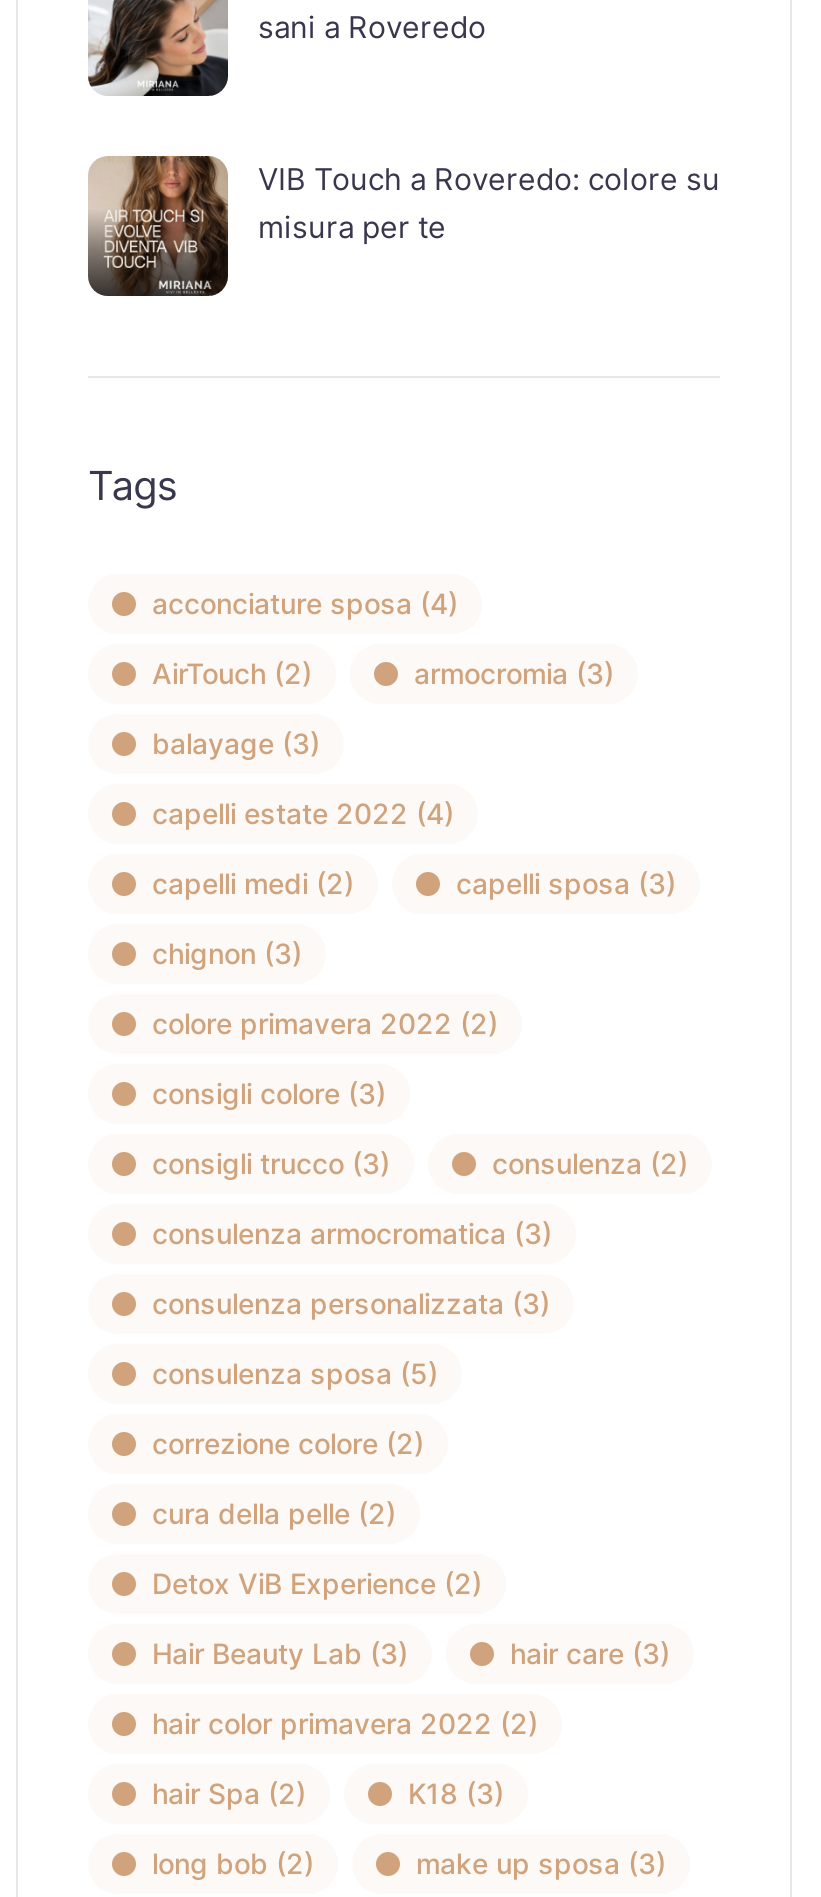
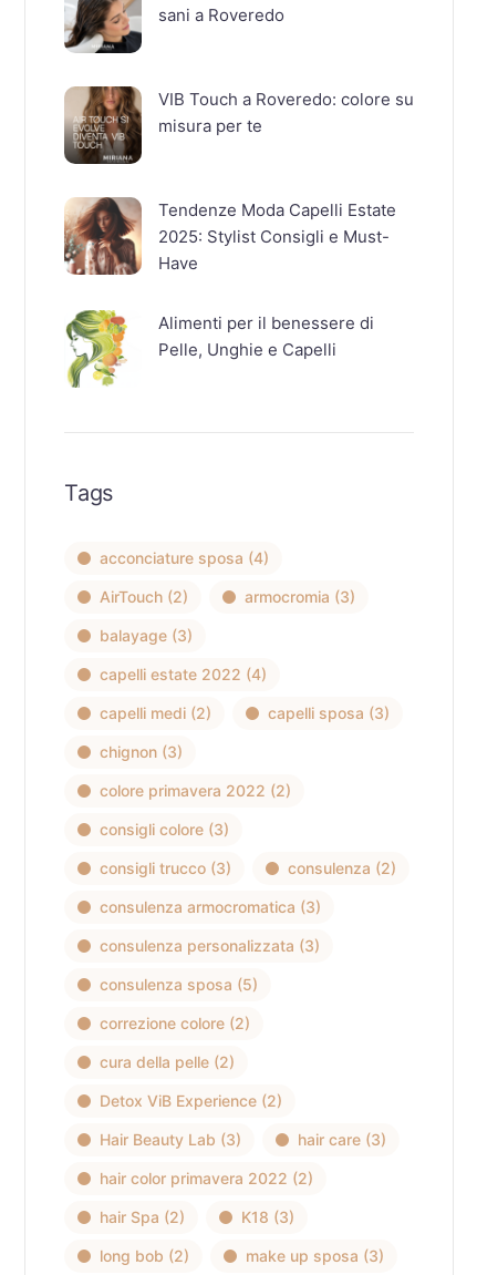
+ [image]
+ Tendenze Moda Capelli Estate
+ 2025: Stylist Consigli e Must-
+ Have
+ Alimenti per il benessere di
+ Pelle, Unghie e Capelli

+ [image]
